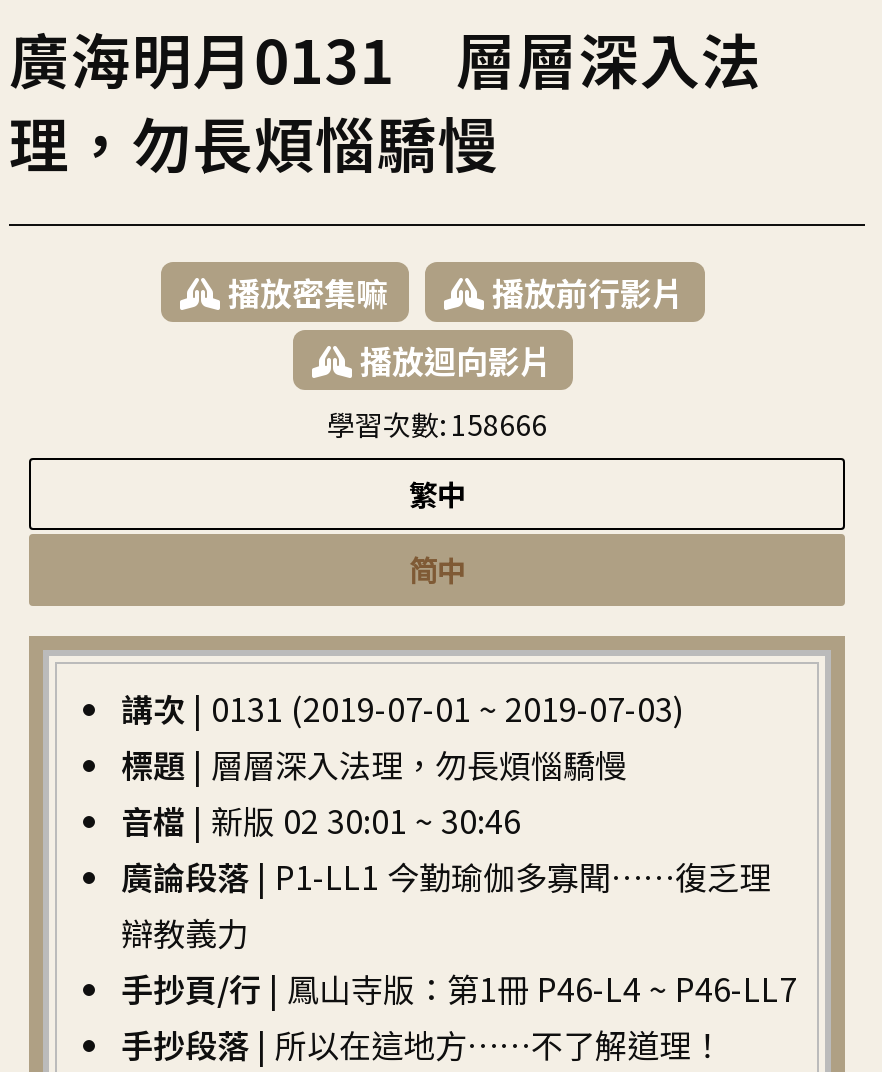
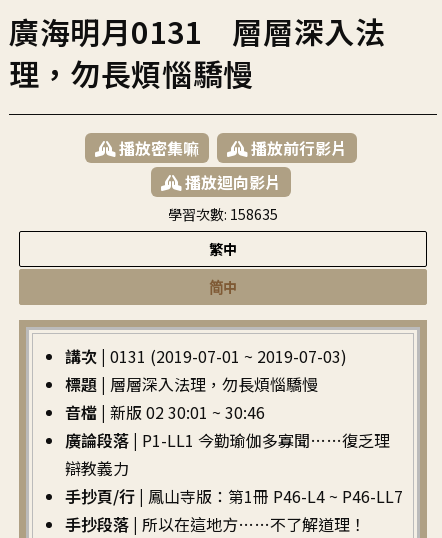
- 學習次數: 158666
+ 學習次數: 158635
